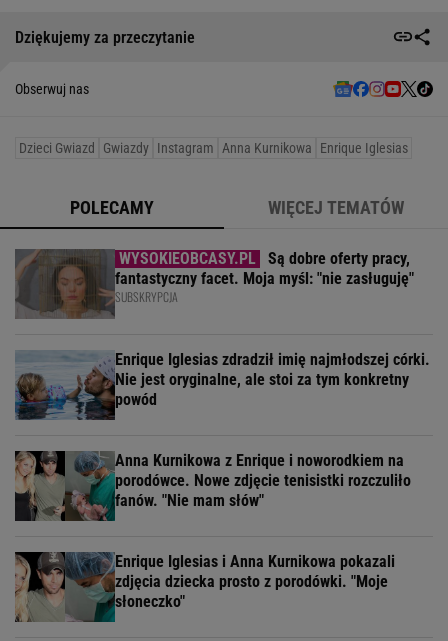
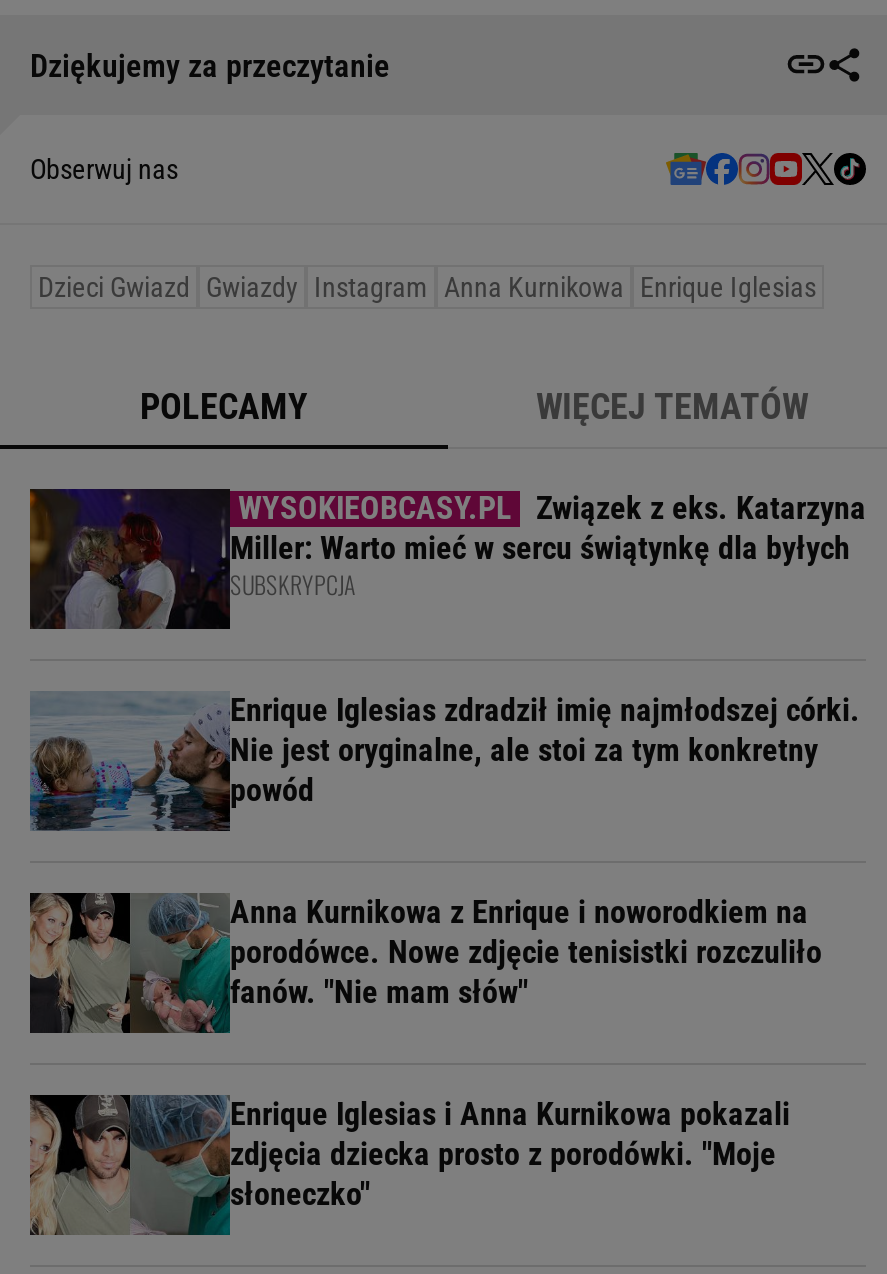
- [image]
- Są dobre oferty pracy,
- fantastyczny facet. Moja myśl: "nie zasługuję"
+ [image]
+ Związek z eks. Katarzyna
+ Miller: Warto mieć w sercu świątynkę dla byłych
